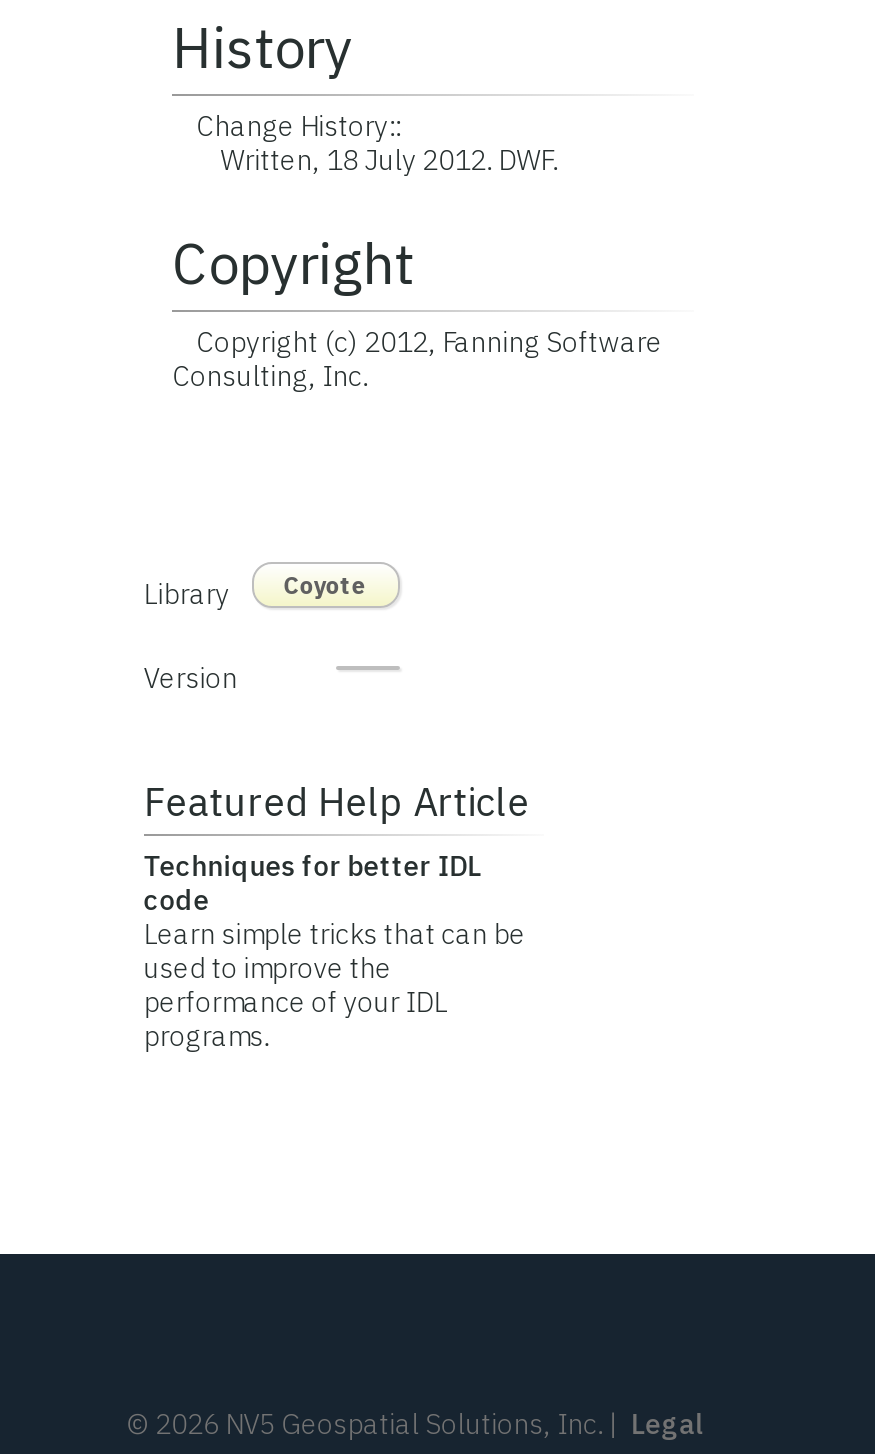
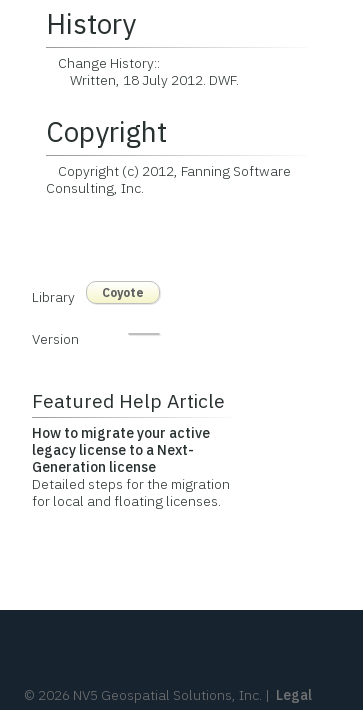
- Techniques for better IDL
- code
- Learn simple tricks that can be
- used to improve the
- performance of your IDL
- programs.
+ How to migrate your active
+ legacy license to a Next-
+ Generation license
+ Detailed steps for the migration
+ for local and floating licenses.
